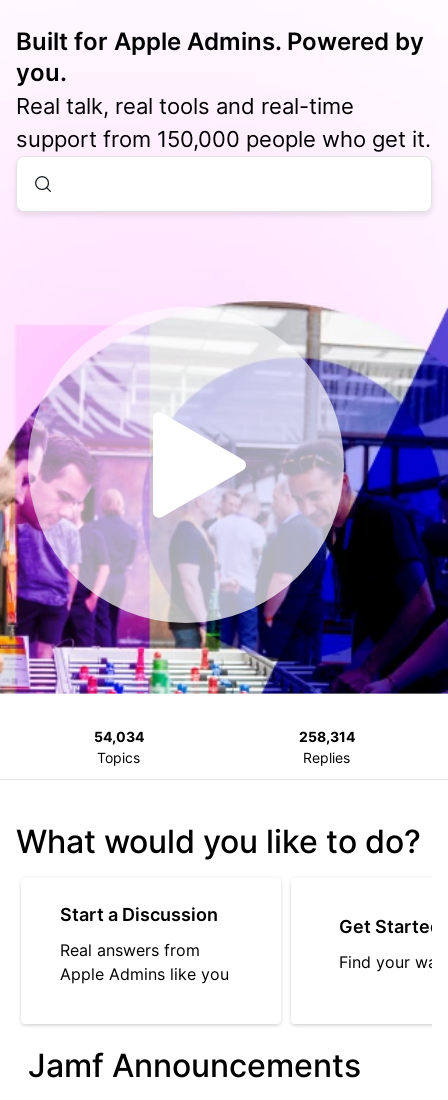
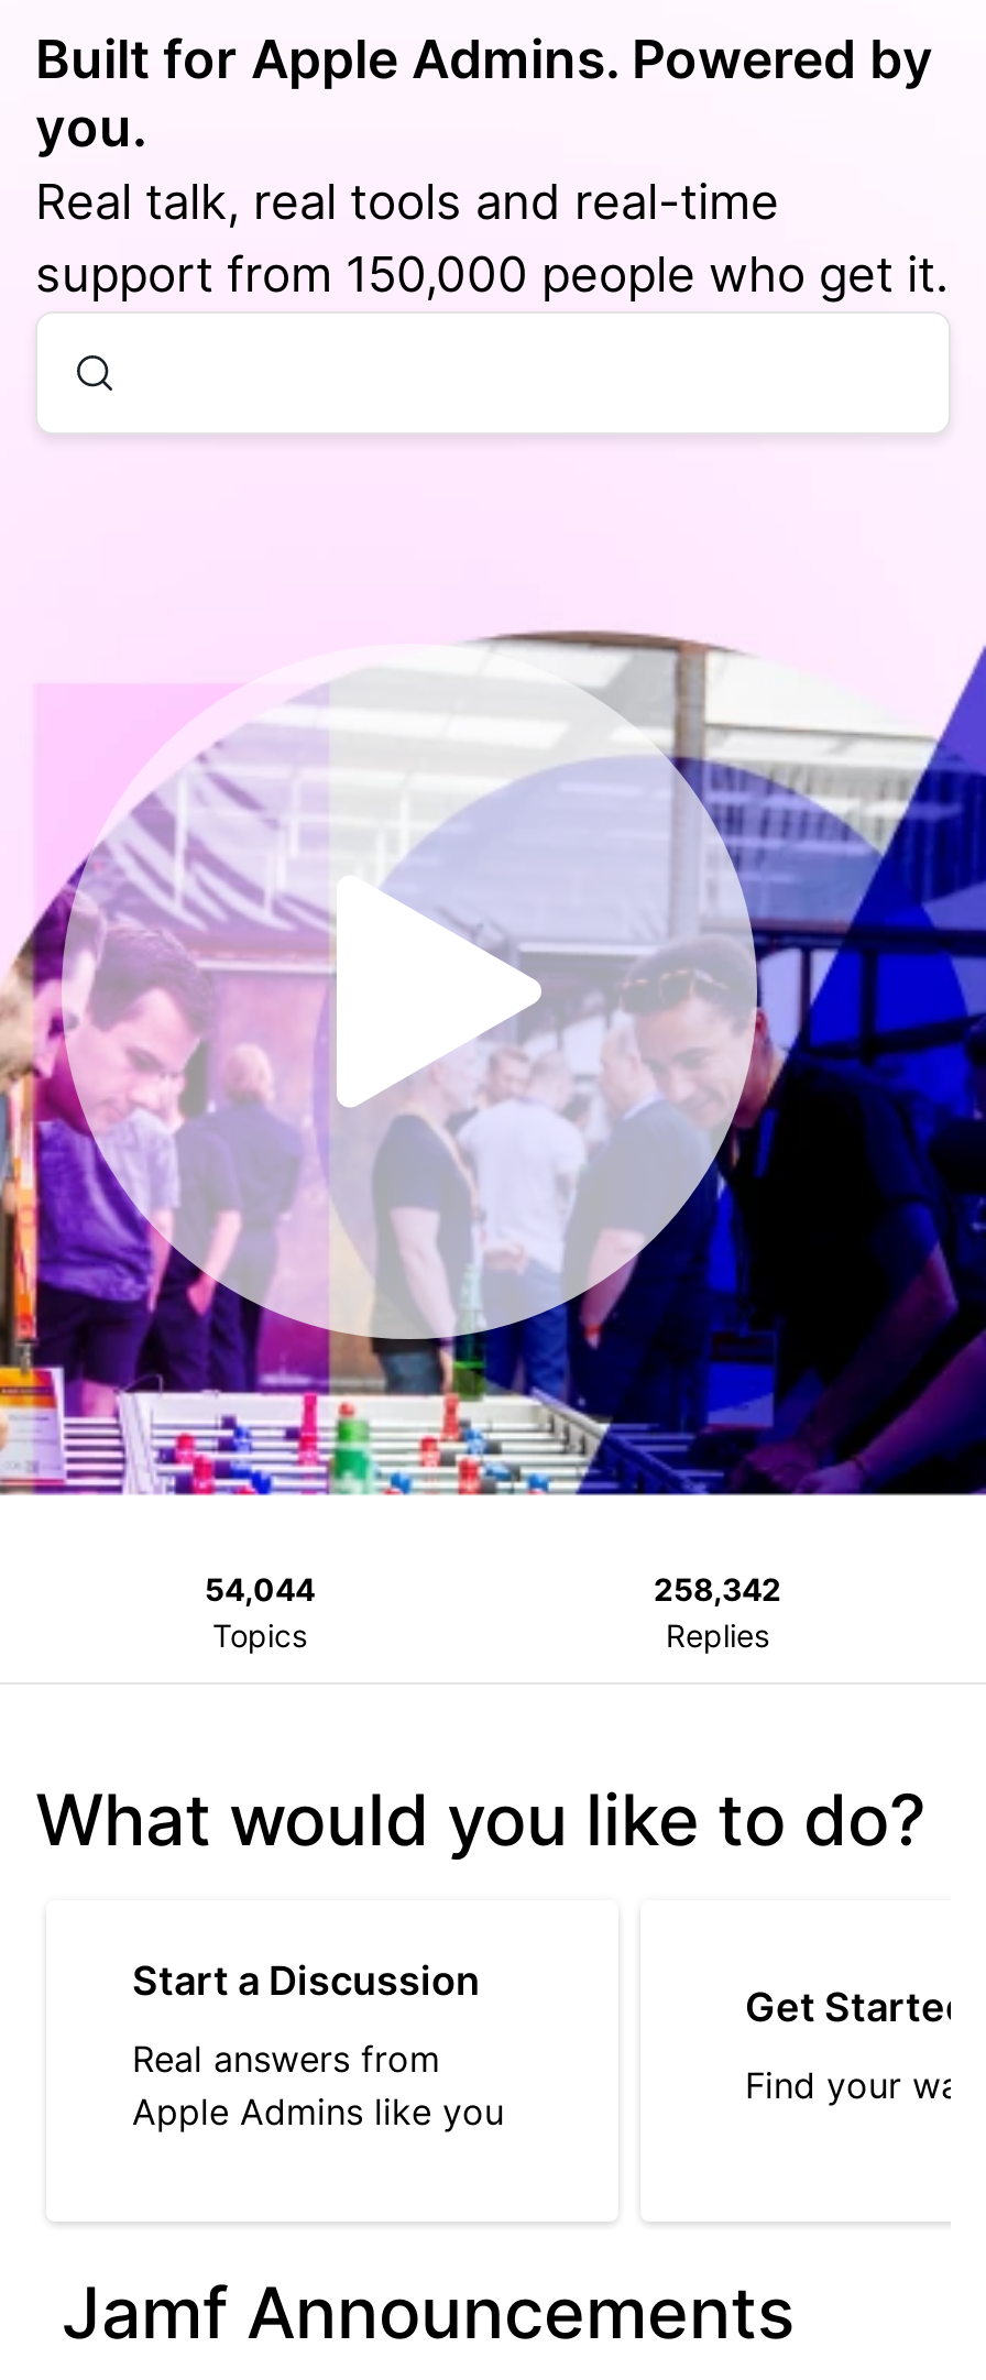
- 54,034
+ 54,044

- 258,314
+ 258,342
